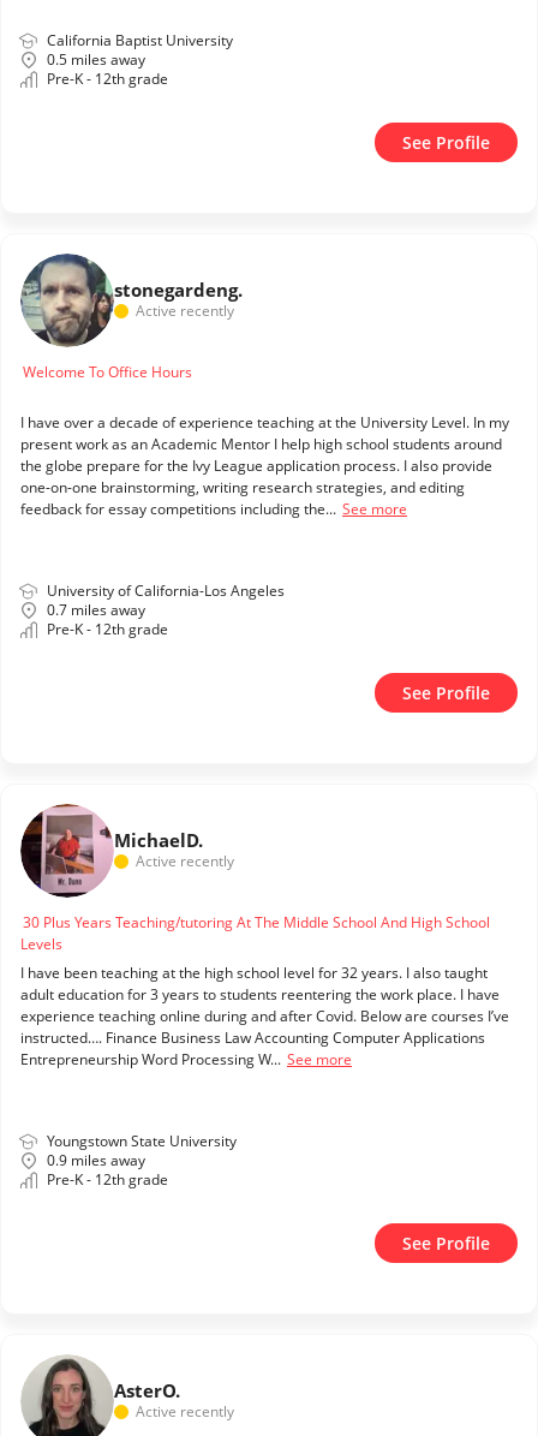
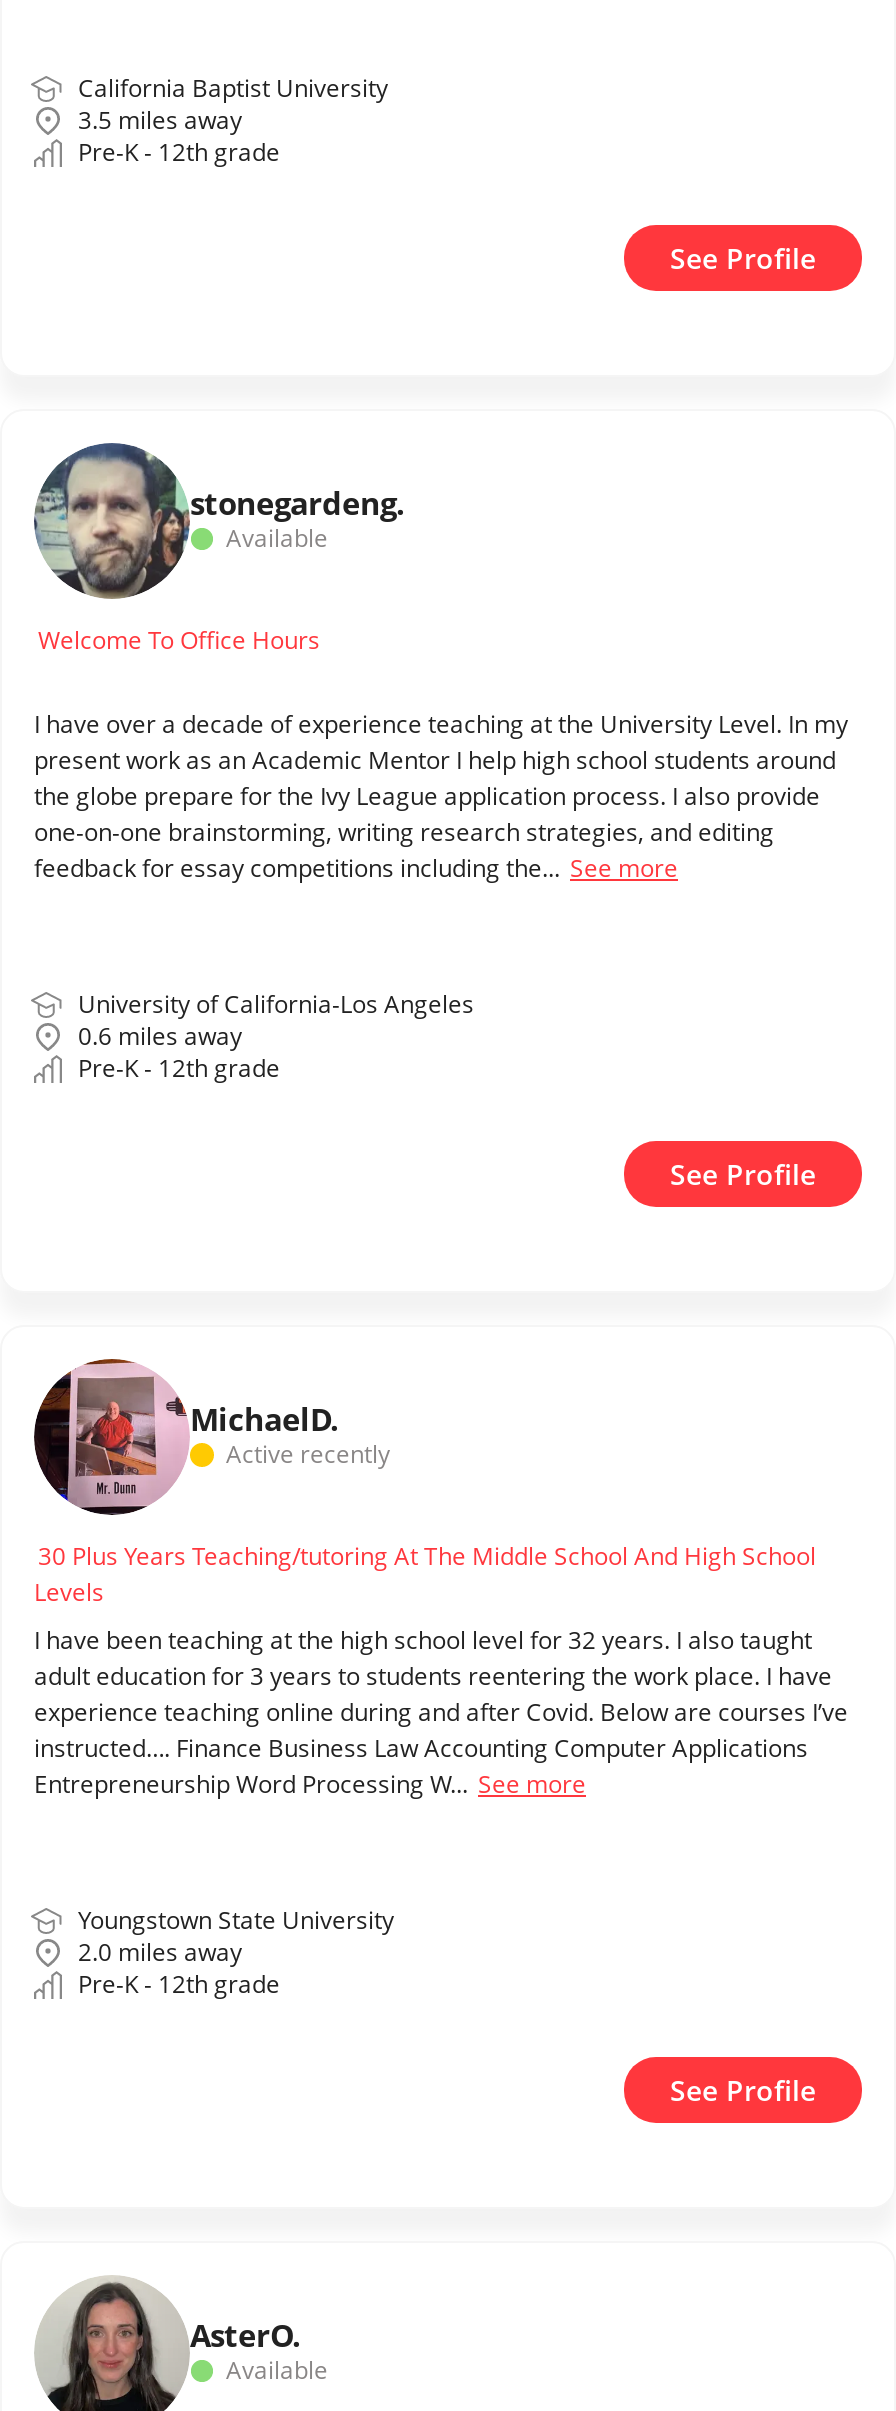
- 0.5 miles away
+ 3.5 miles away

- Active recently
+ Available

- 0.7 miles away
+ 0.6 miles away

- 0.9 miles away
+ 2.0 miles away

- Active recently
+ Available
